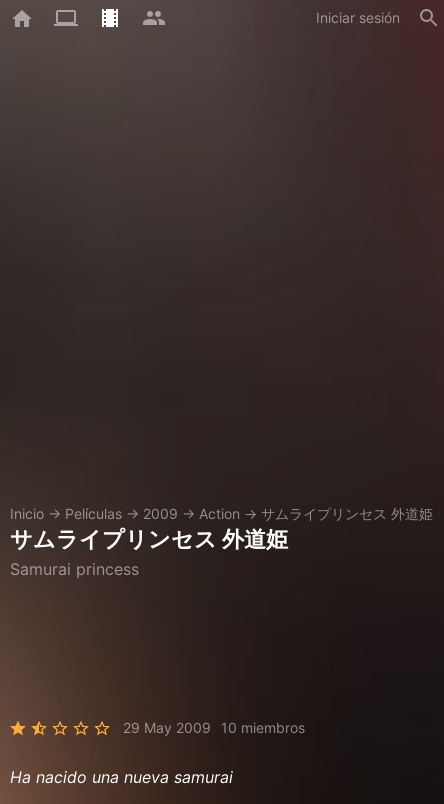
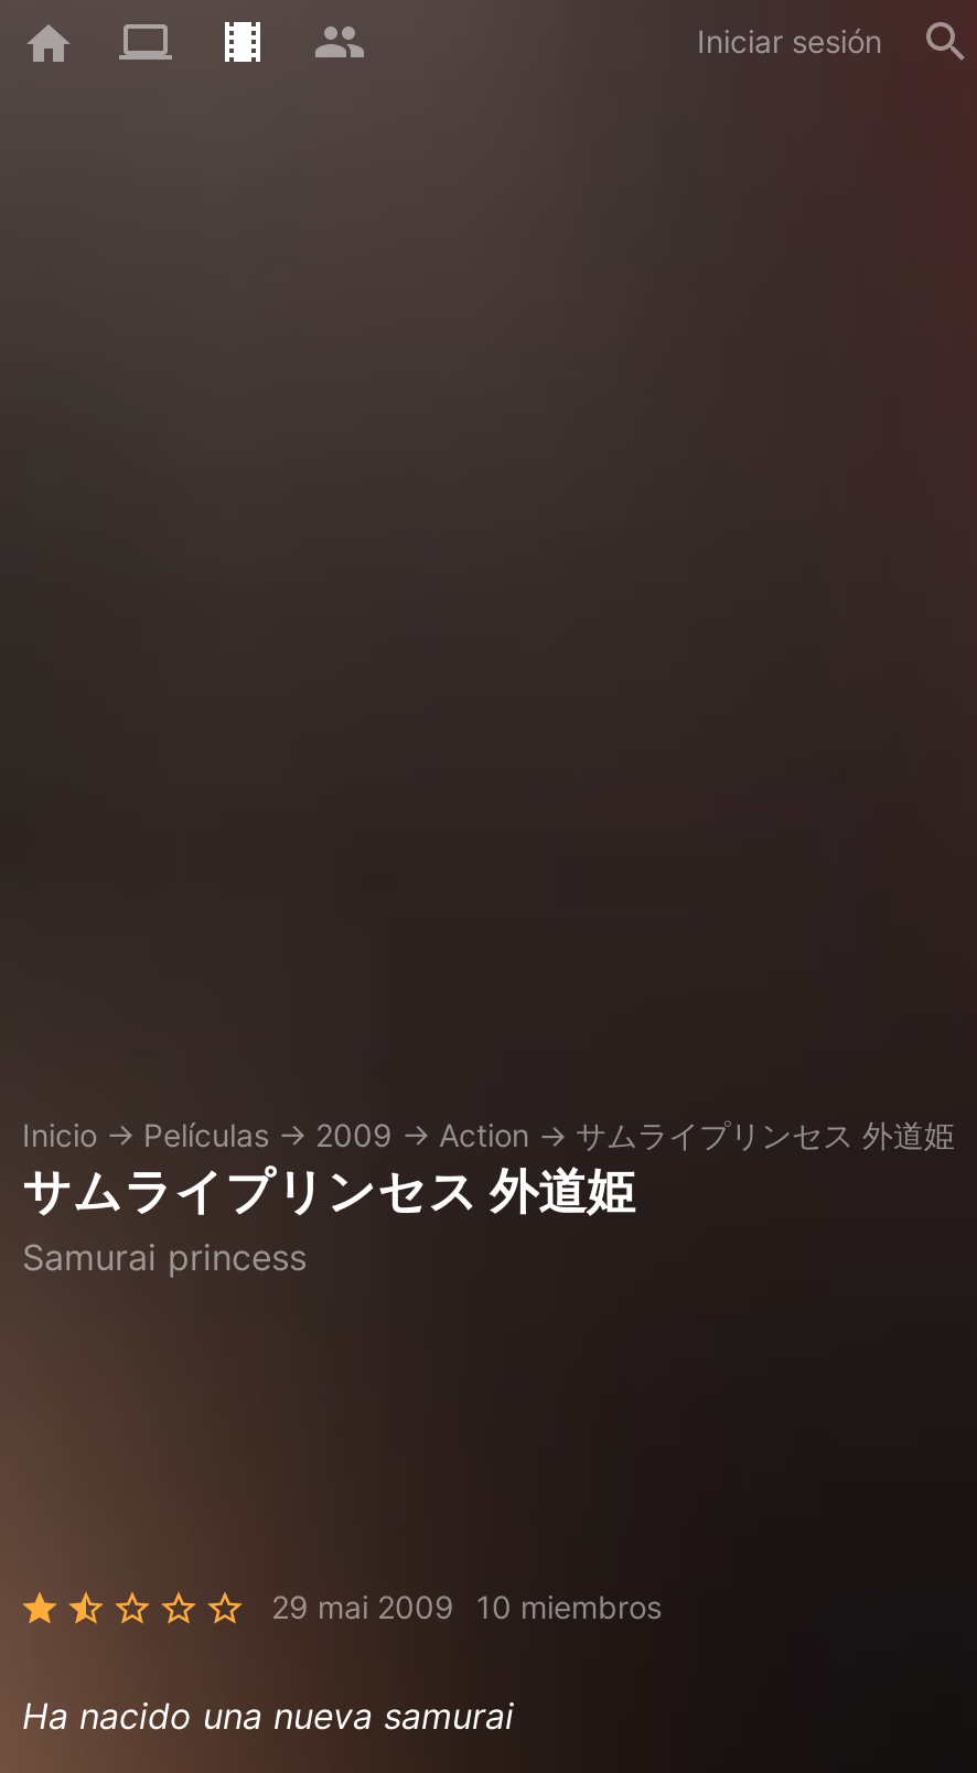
- 29 May 2009 10 miembros
+ 29 mai 2009 10 miembros
